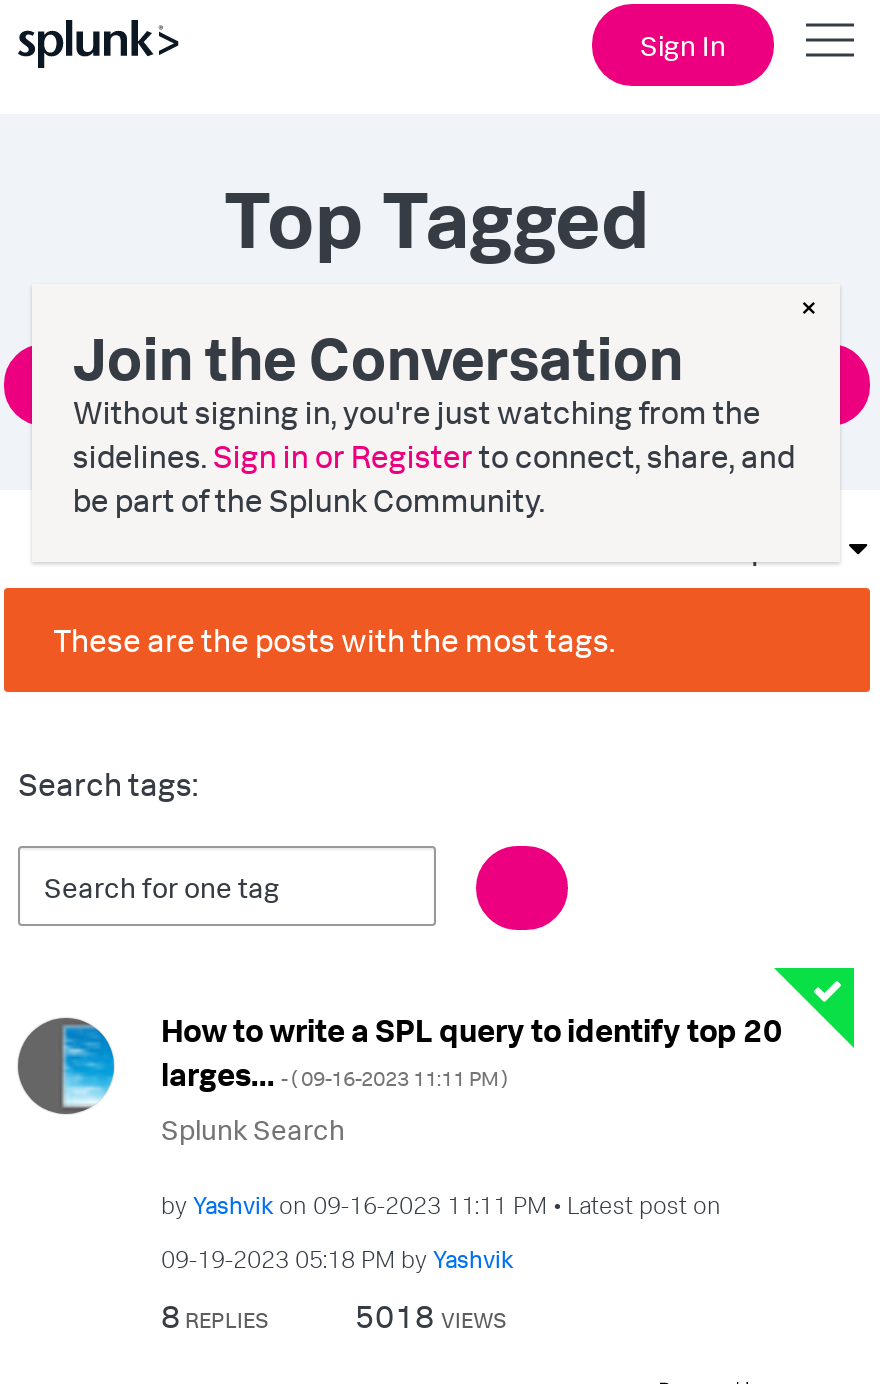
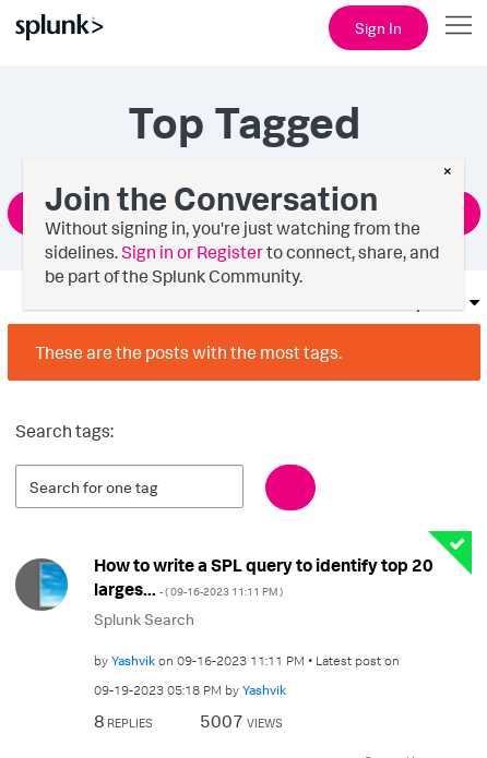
- 5018 VIEWS
+ 5007 VIEWS
